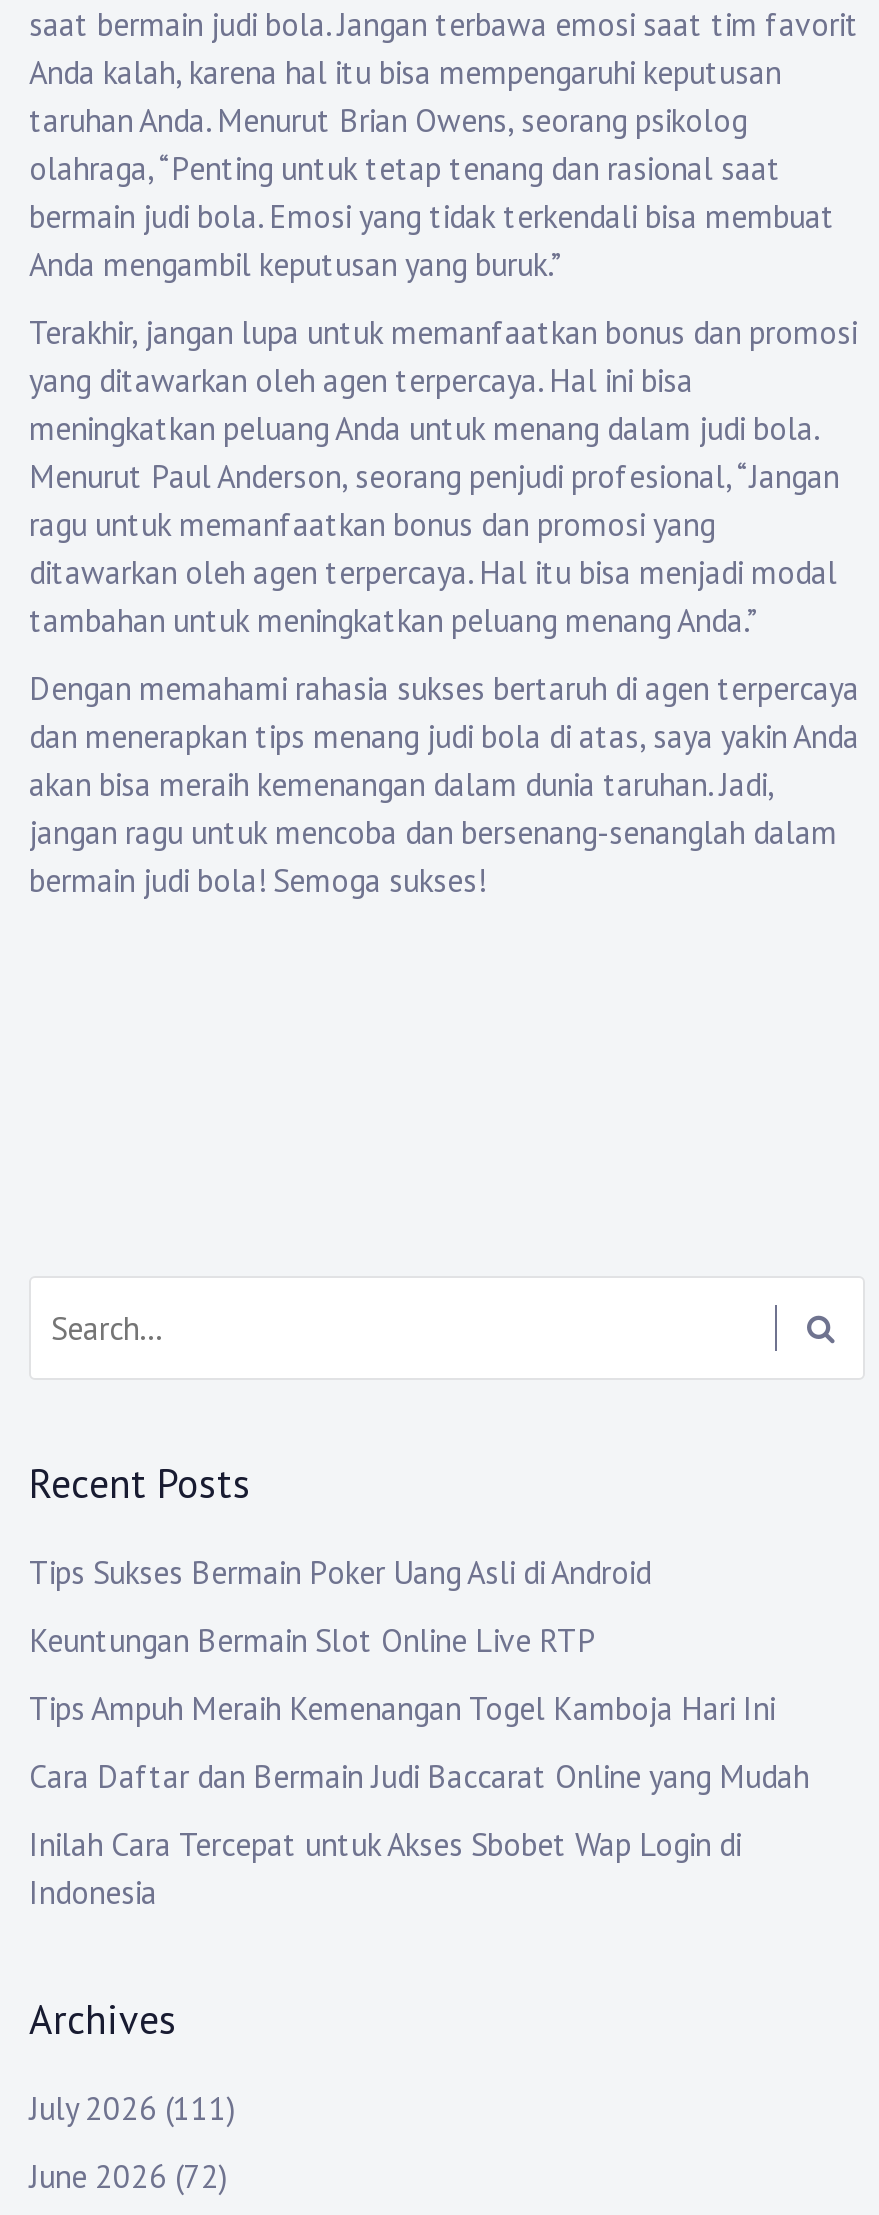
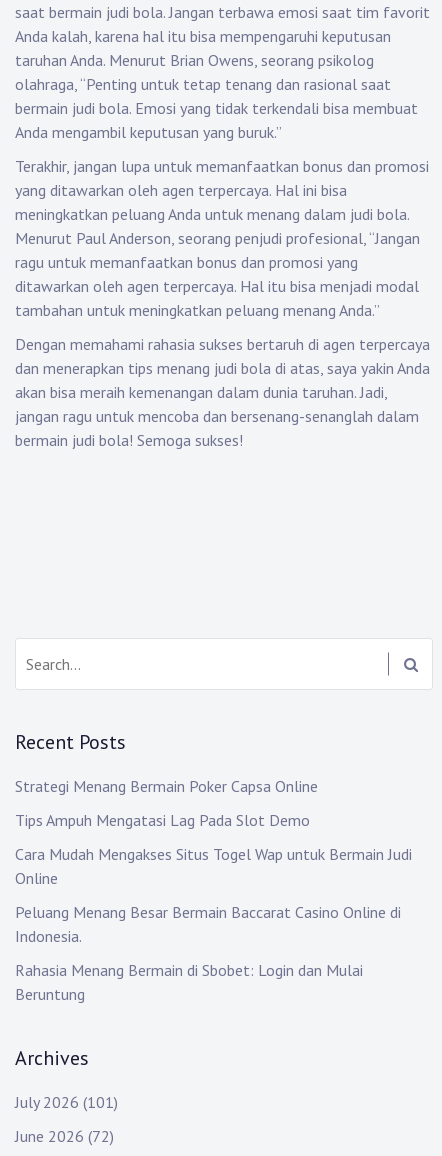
- Tips Sukses Bermain Poker Uang Asli di Android
+ Strategi Menang Bermain Poker Capsa Online

- Keuntungan Bermain Slot Online Live RTP
+ Tips Ampuh Mengatasi Lag Pada Slot Demo

- Tips Ampuh Meraih Kemenangan Togel Kamboja Hari Ini
+ Cara Mudah Mengakses Situs Togel Wap untuk Bermain Judi
+ Online

- Cara Daftar dan Bermain Judi Baccarat Online yang Mudah
+ Peluang Menang Besar Bermain Baccarat Casino Online di
+ Indonesia.

- Inilah Cara Tercepat untuk Akses Sbobet Wap Login di
- Indonesia
+ Rahasia Menang Bermain di Sbobet: Login dan Mulai
+ Beruntung

- July 2026 (111)
+ July 2026 (101)
